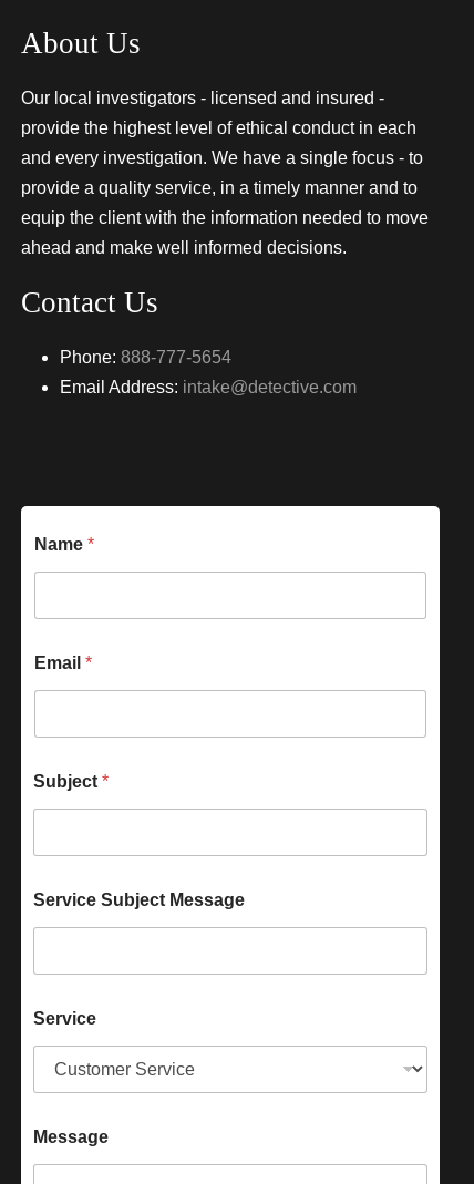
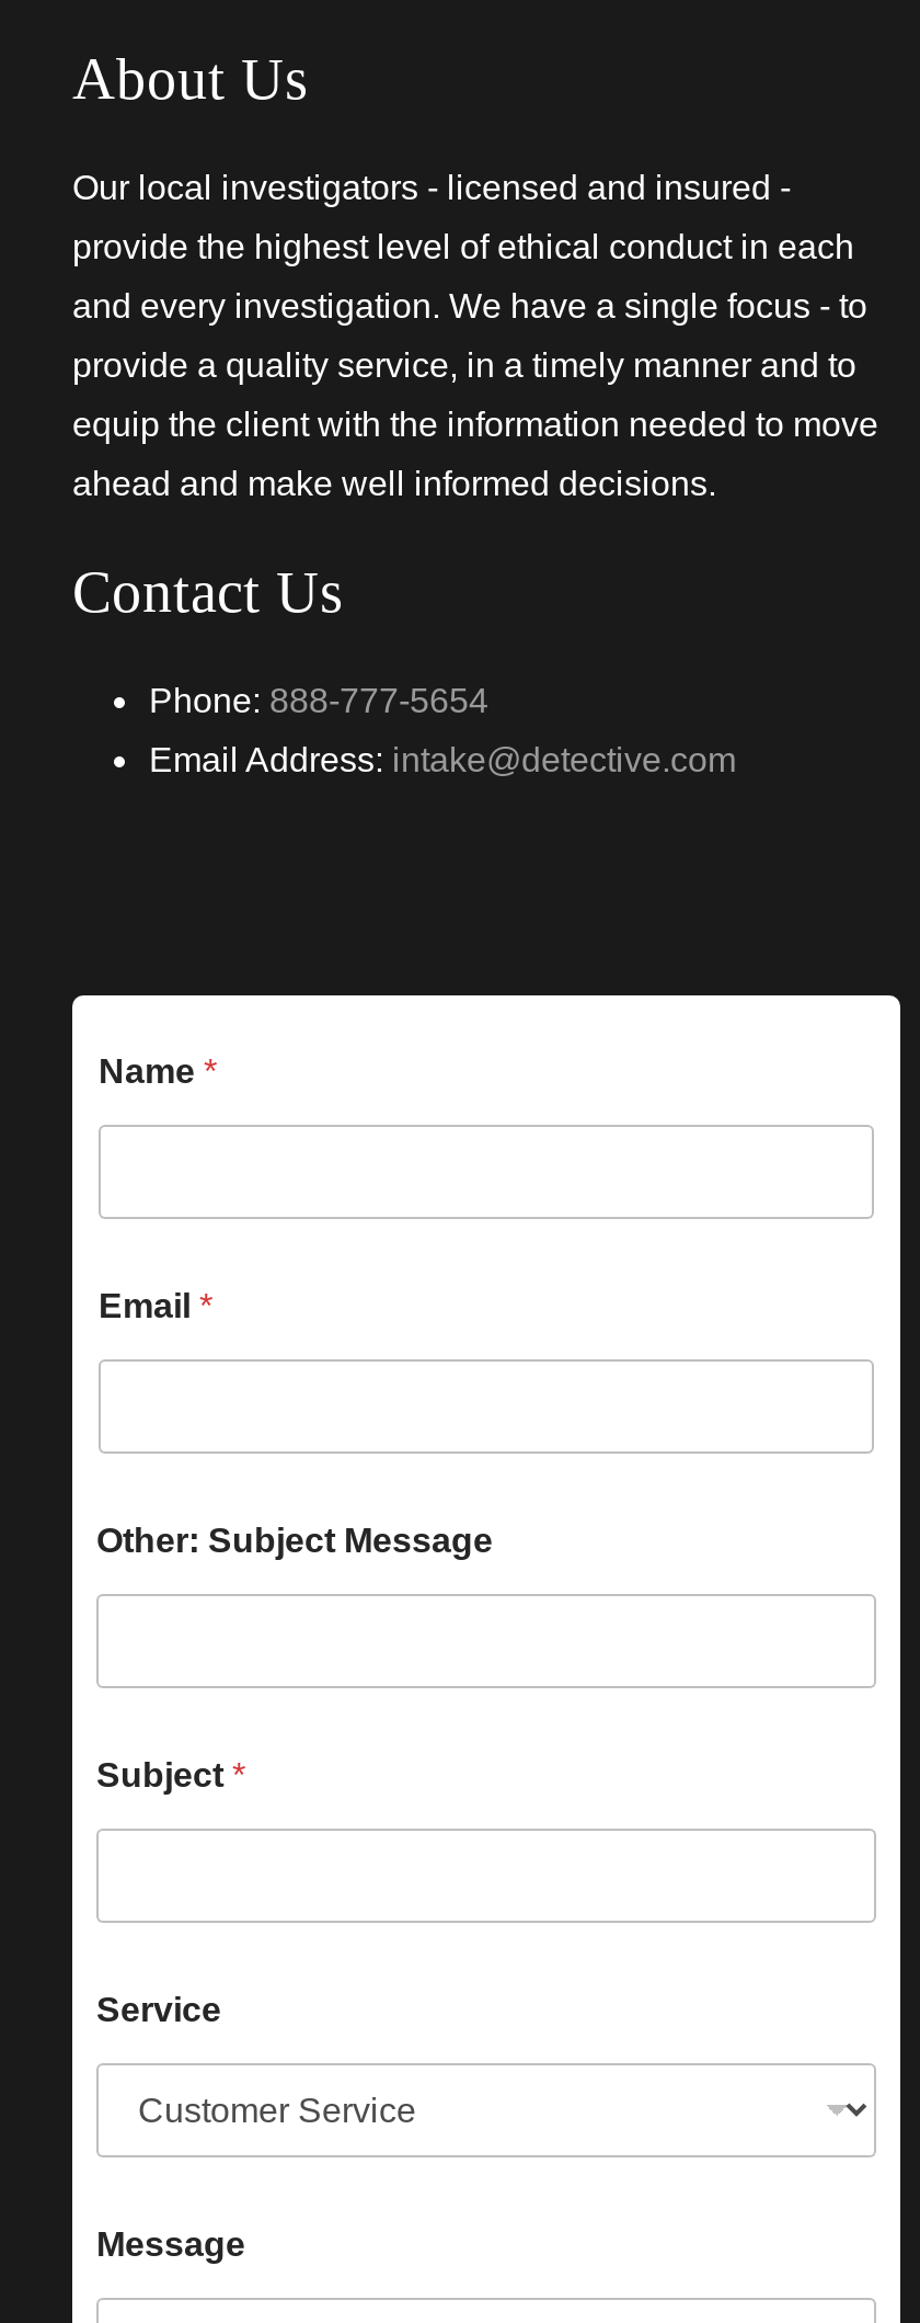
+ Other: Subject Message

moved down: Subject *

- Service Subject Message
